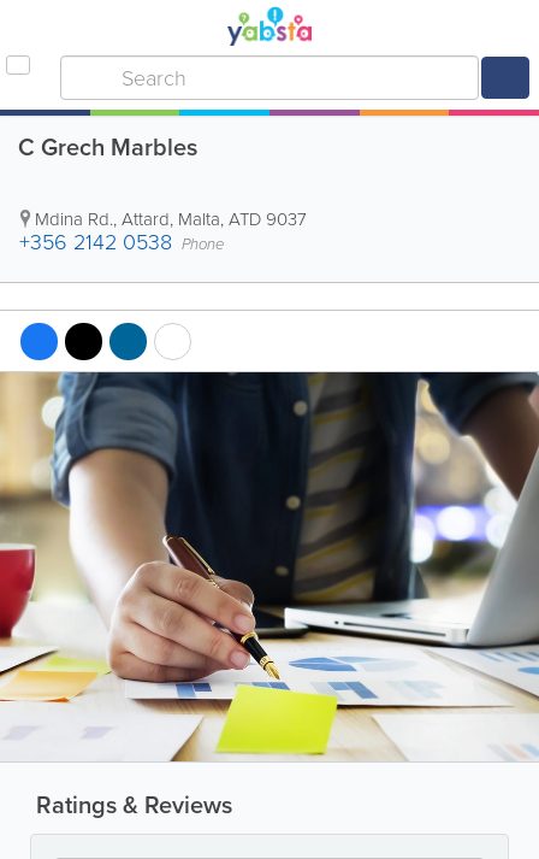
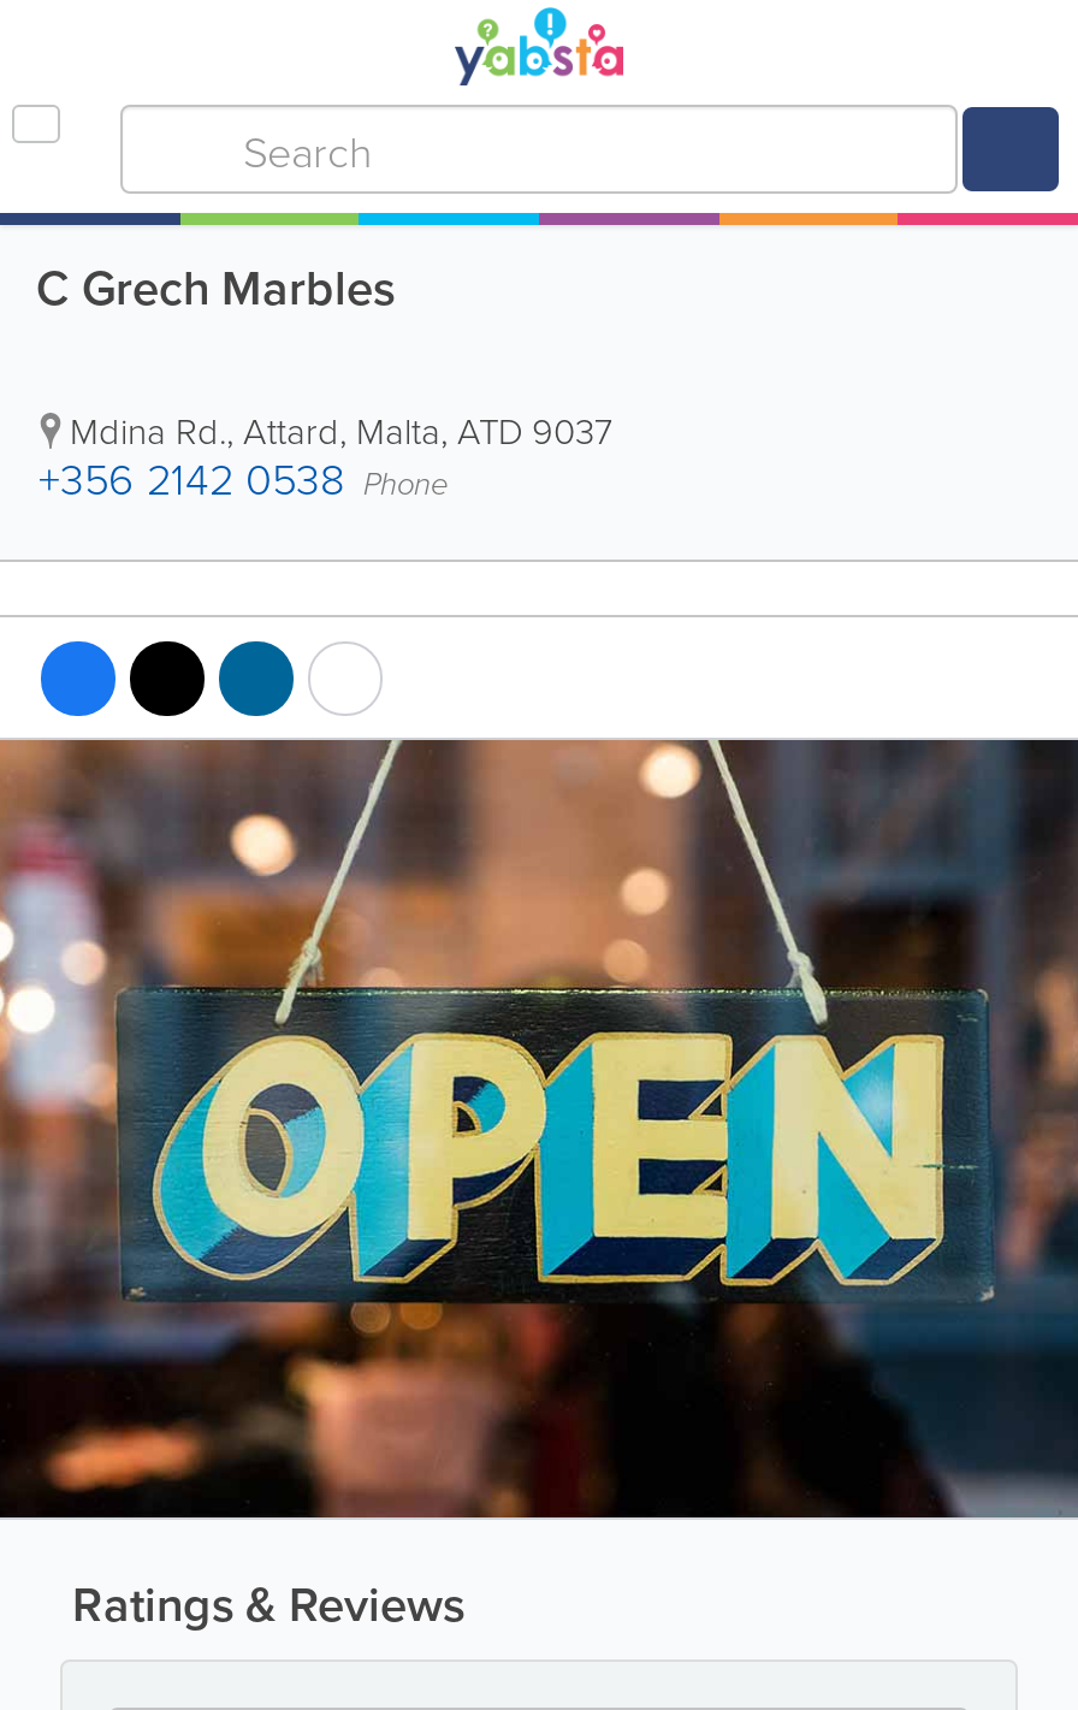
- [image]
+ [image]
